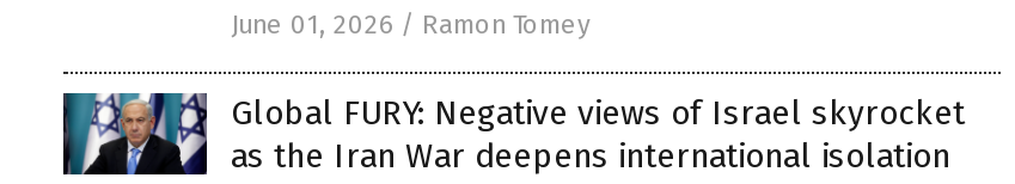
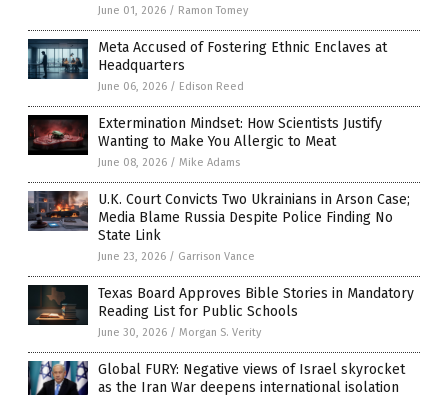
+ [image]
+ Meta Accused of Fostering Ethnic Enclaves at
+ Headquarters
+ June 06, 2026 / Edison Reed
+ Extermination Mindset: How Scientists Justify
+ Wanting to Make You Allergic to Meat
+ June 08, 2026 / Mike Adams
+ U.K. Court Convicts Two Ukrainians in Arson Case;
+ Media Blame Russia Despite Police Finding No
+ State Link
+ June 23, 2026 / Garrison Vance
+ Texas Board Approves Bible Stories in Mandatory
+ Reading List for Public Schools
+ June 30, 2026 / Morgan S. Verity
